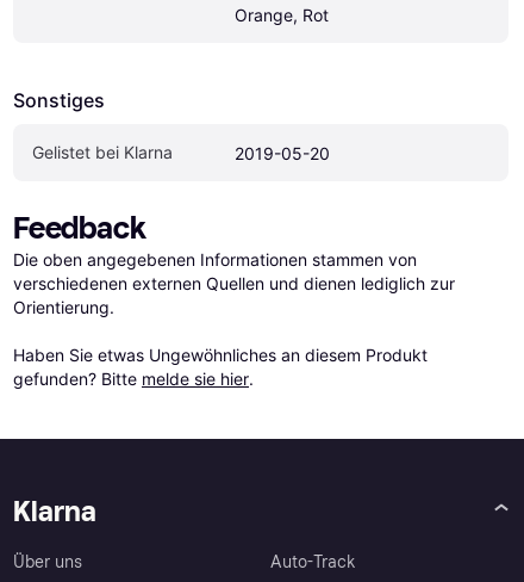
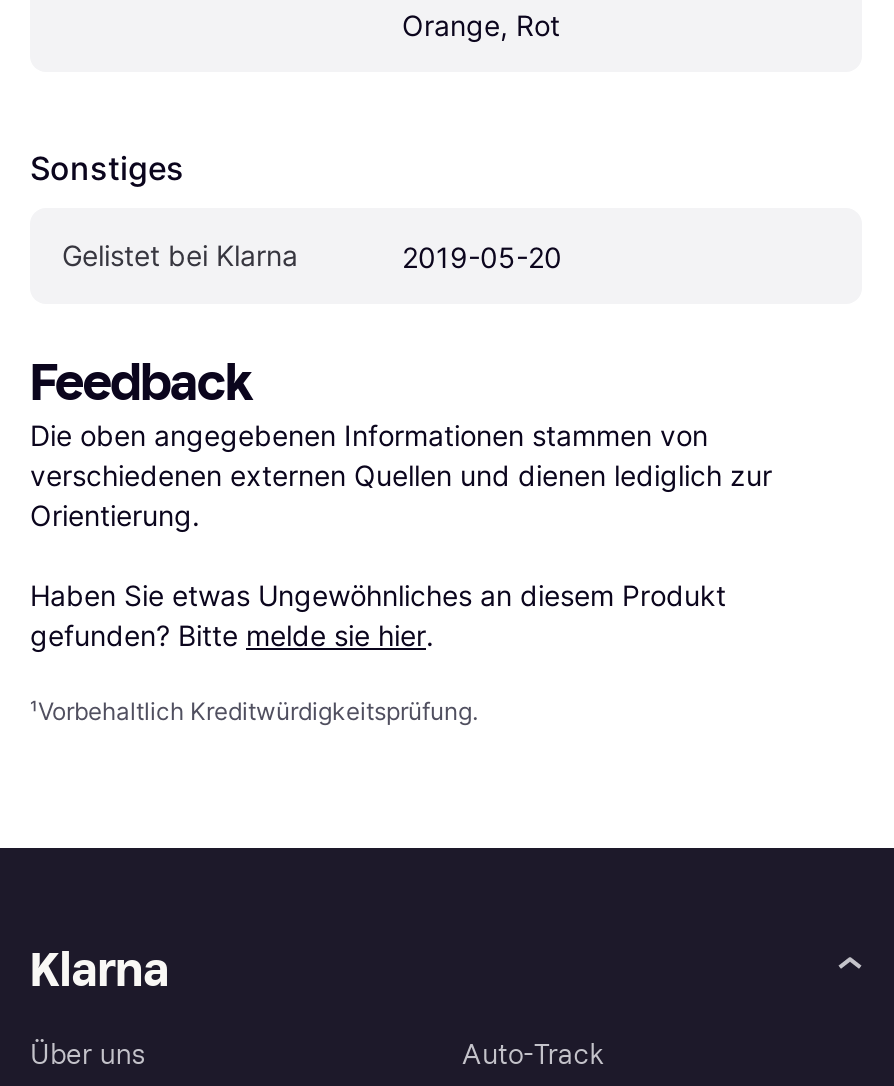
+ ¹Vorbehaltlich Kreditwürdigkeitsprüfung.
